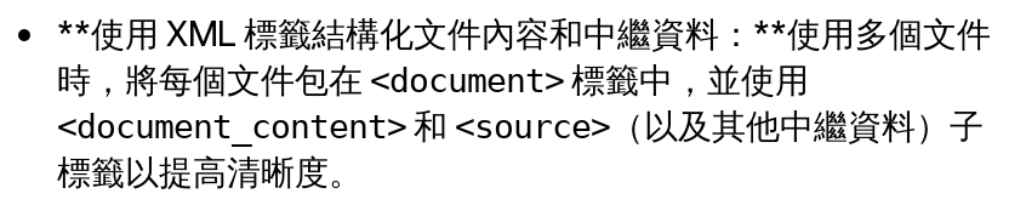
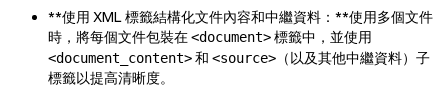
- 時，將每個文件包在<document>標籤中，並使用
+ 時，將每個文件包裝在<document>標籤中，並使用
